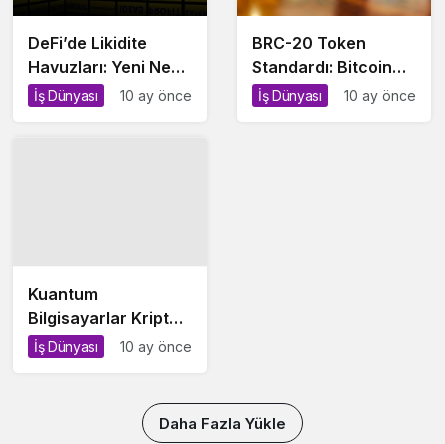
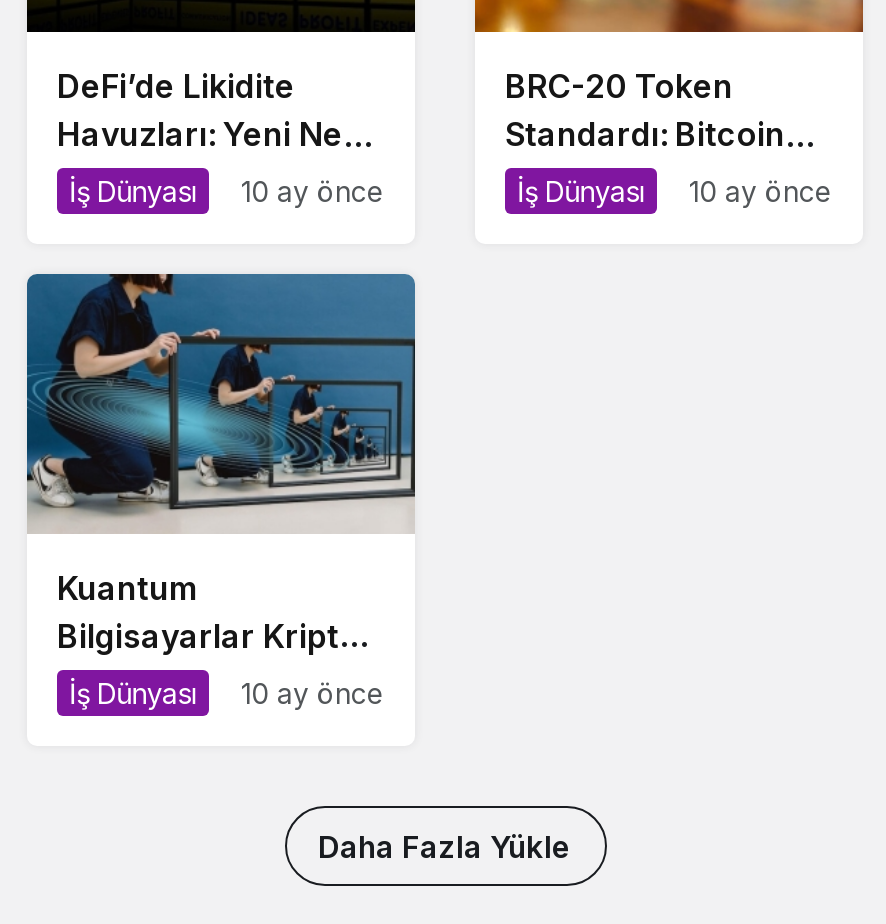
+ [image]
